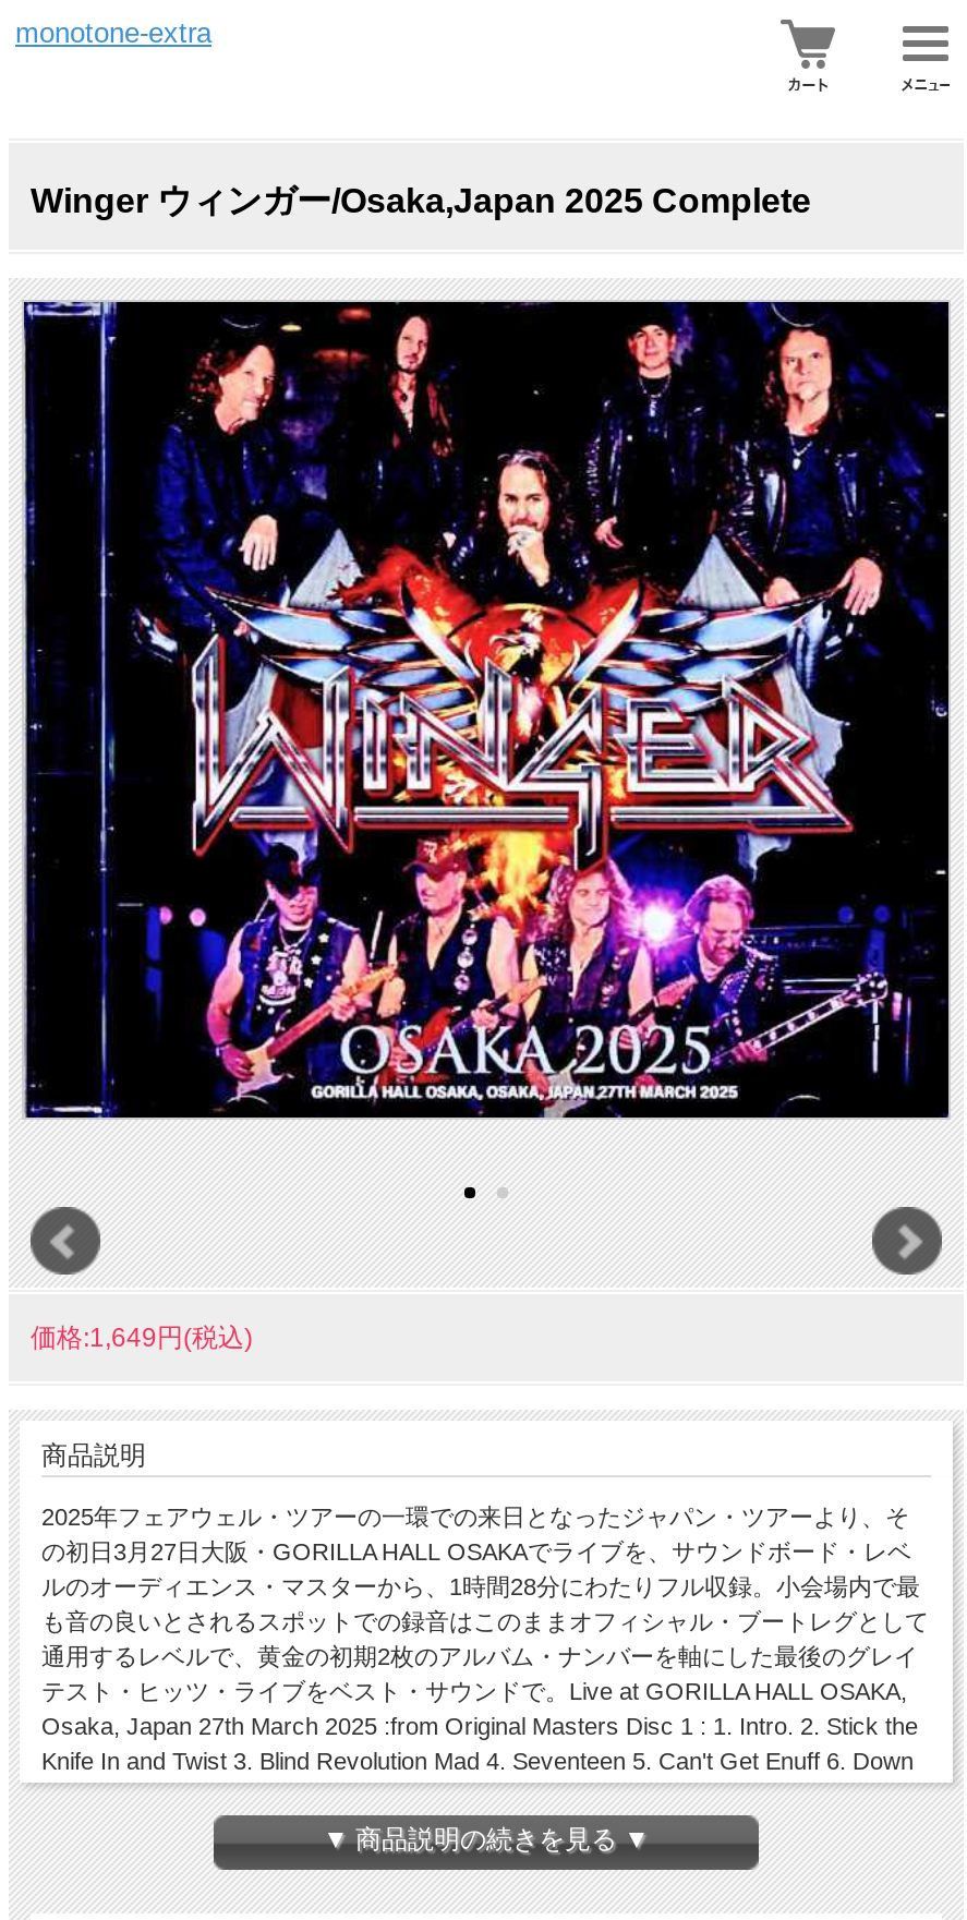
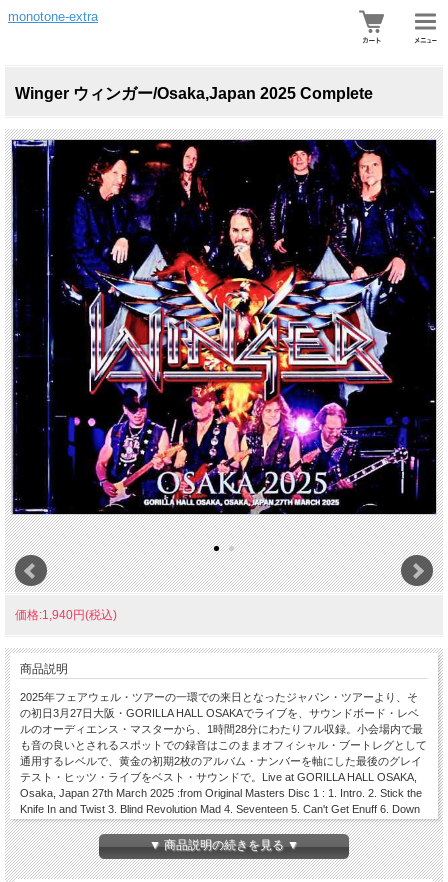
- 価格:1,649円(税込)
+ 価格:1,940円(税込)
